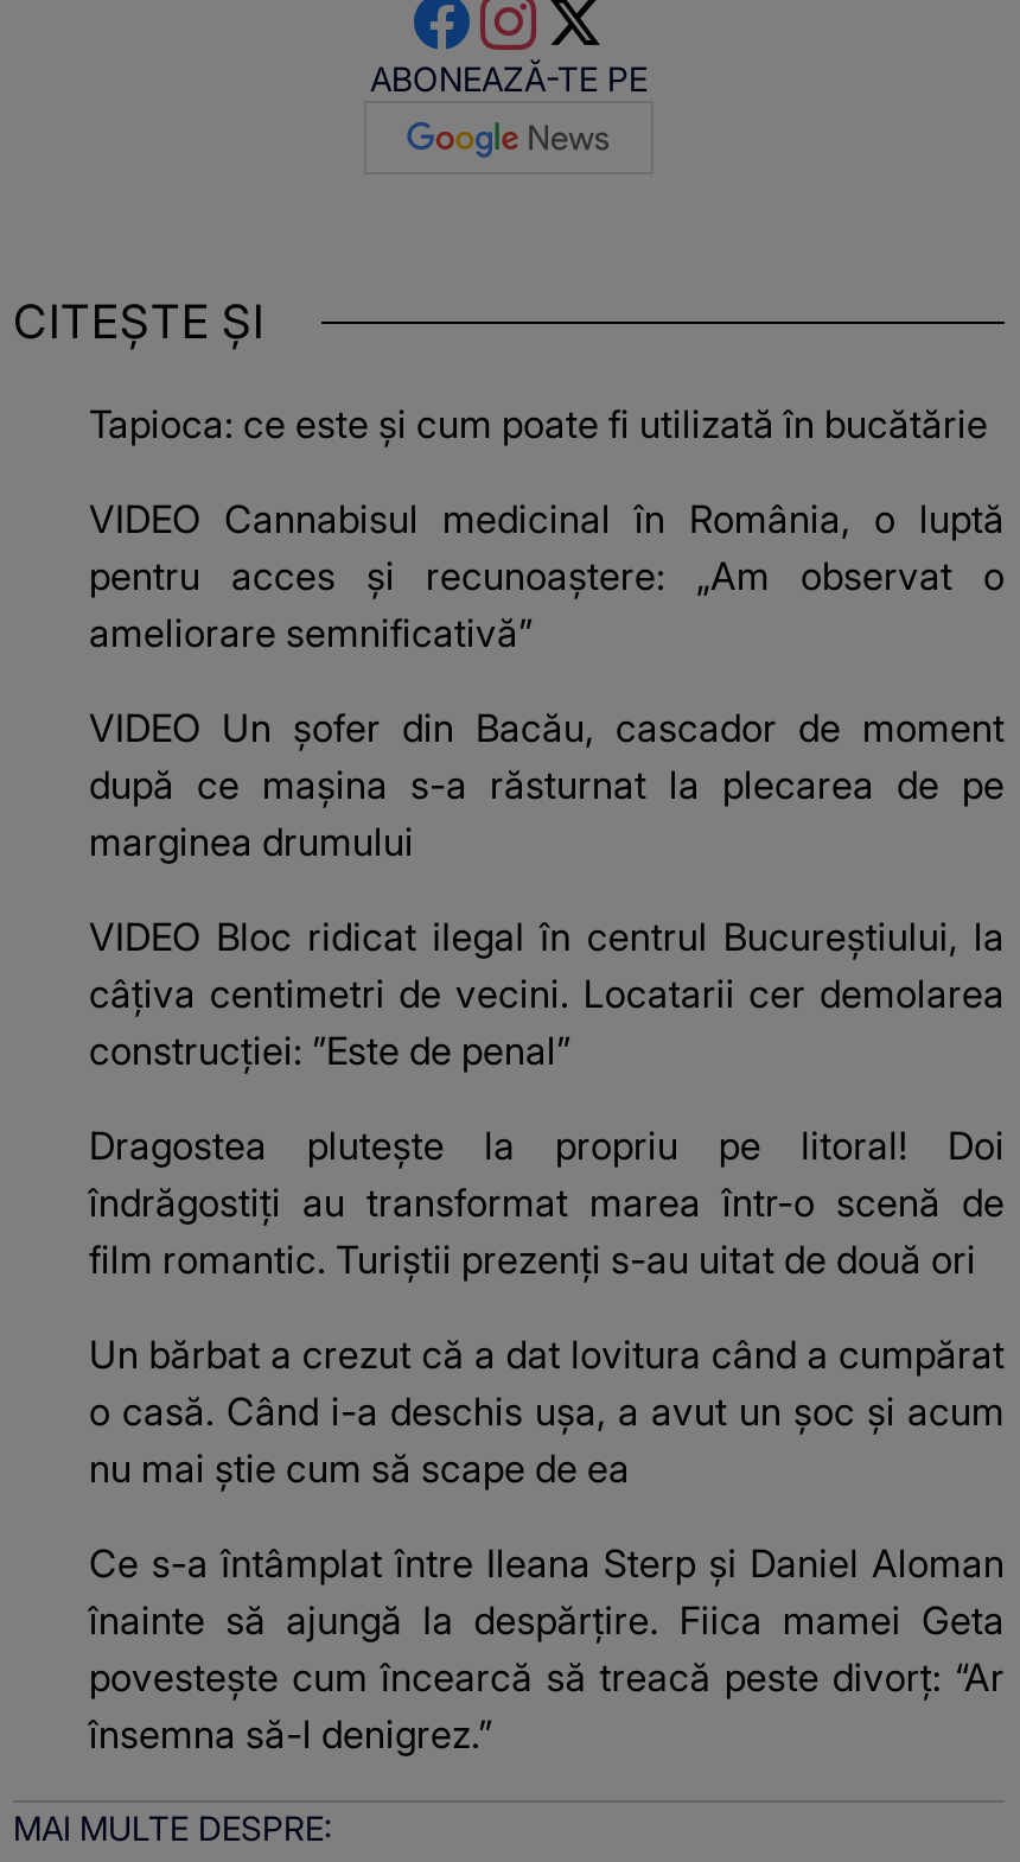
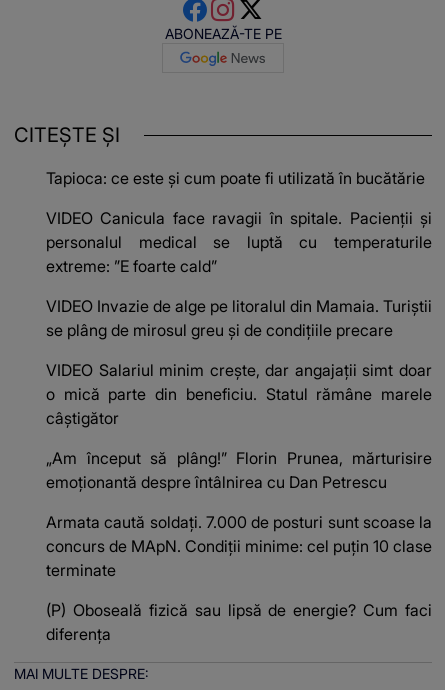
- VIDEO Cannabisul medicinal în România, o luptă
- pentru acces și recunoaștere: „Am observat o
- ameliorare semnificativă”
+ VIDEO Canicula face ravagii în spitale. Pacienții și
+ personalul medical se luptă cu temperaturile
+ extreme: ”E foarte cald”

- VIDEO Un șofer din Bacău, cascador de moment
- după ce mașina s-a răsturnat la plecarea de pe
- marginea drumului
+ VIDEO Invazie de alge pe litoralul din Mamaia. Turiștii
+ se plâng de mirosul greu și de condițiile precare

- VIDEO Bloc ridicat ilegal în centrul Bucureștiului, la
- câțiva centimetri de vecini. Locatarii cer demolarea
- construcției: ”Este de penal”
+ VIDEO Salariul minim crește, dar angajații simt doar
+ o mică parte din beneficiu. Statul rămâne marele
+ câștigător

- Dragostea plutește la propriu pe litoral! Doi
- îndrăgostiți au transformat marea într-o scenă de
- film romantic. Turiștii prezenți s-au uitat de două ori
+ „Am început să plâng!” Florin Prunea, mărturisire
+ emoționantă despre întâlnirea cu Dan Petrescu

- Un bărbat a crezut că a dat lovitura când a cumpărat
- o casă. Când i-a deschis ușa, a avut un șoc și acum
- nu mai știe cum să scape de ea
+ Armata caută soldați. 7.000 de posturi sunt scoase la
+ concurs de MApN. Condiții minime: cel puțin 10 clase
+ terminate

- Ce s-a întâmplat între Ileana Sterp și Daniel Aloman
- înainte să ajungă la despărțire. Fiica mamei Geta
- povestește cum încearcă să treacă peste divorț: “Ar
- însemna să-l denigrez.”
+ (P) Oboseală fizică sau lipsă de energie? Cum faci
+ diferența
